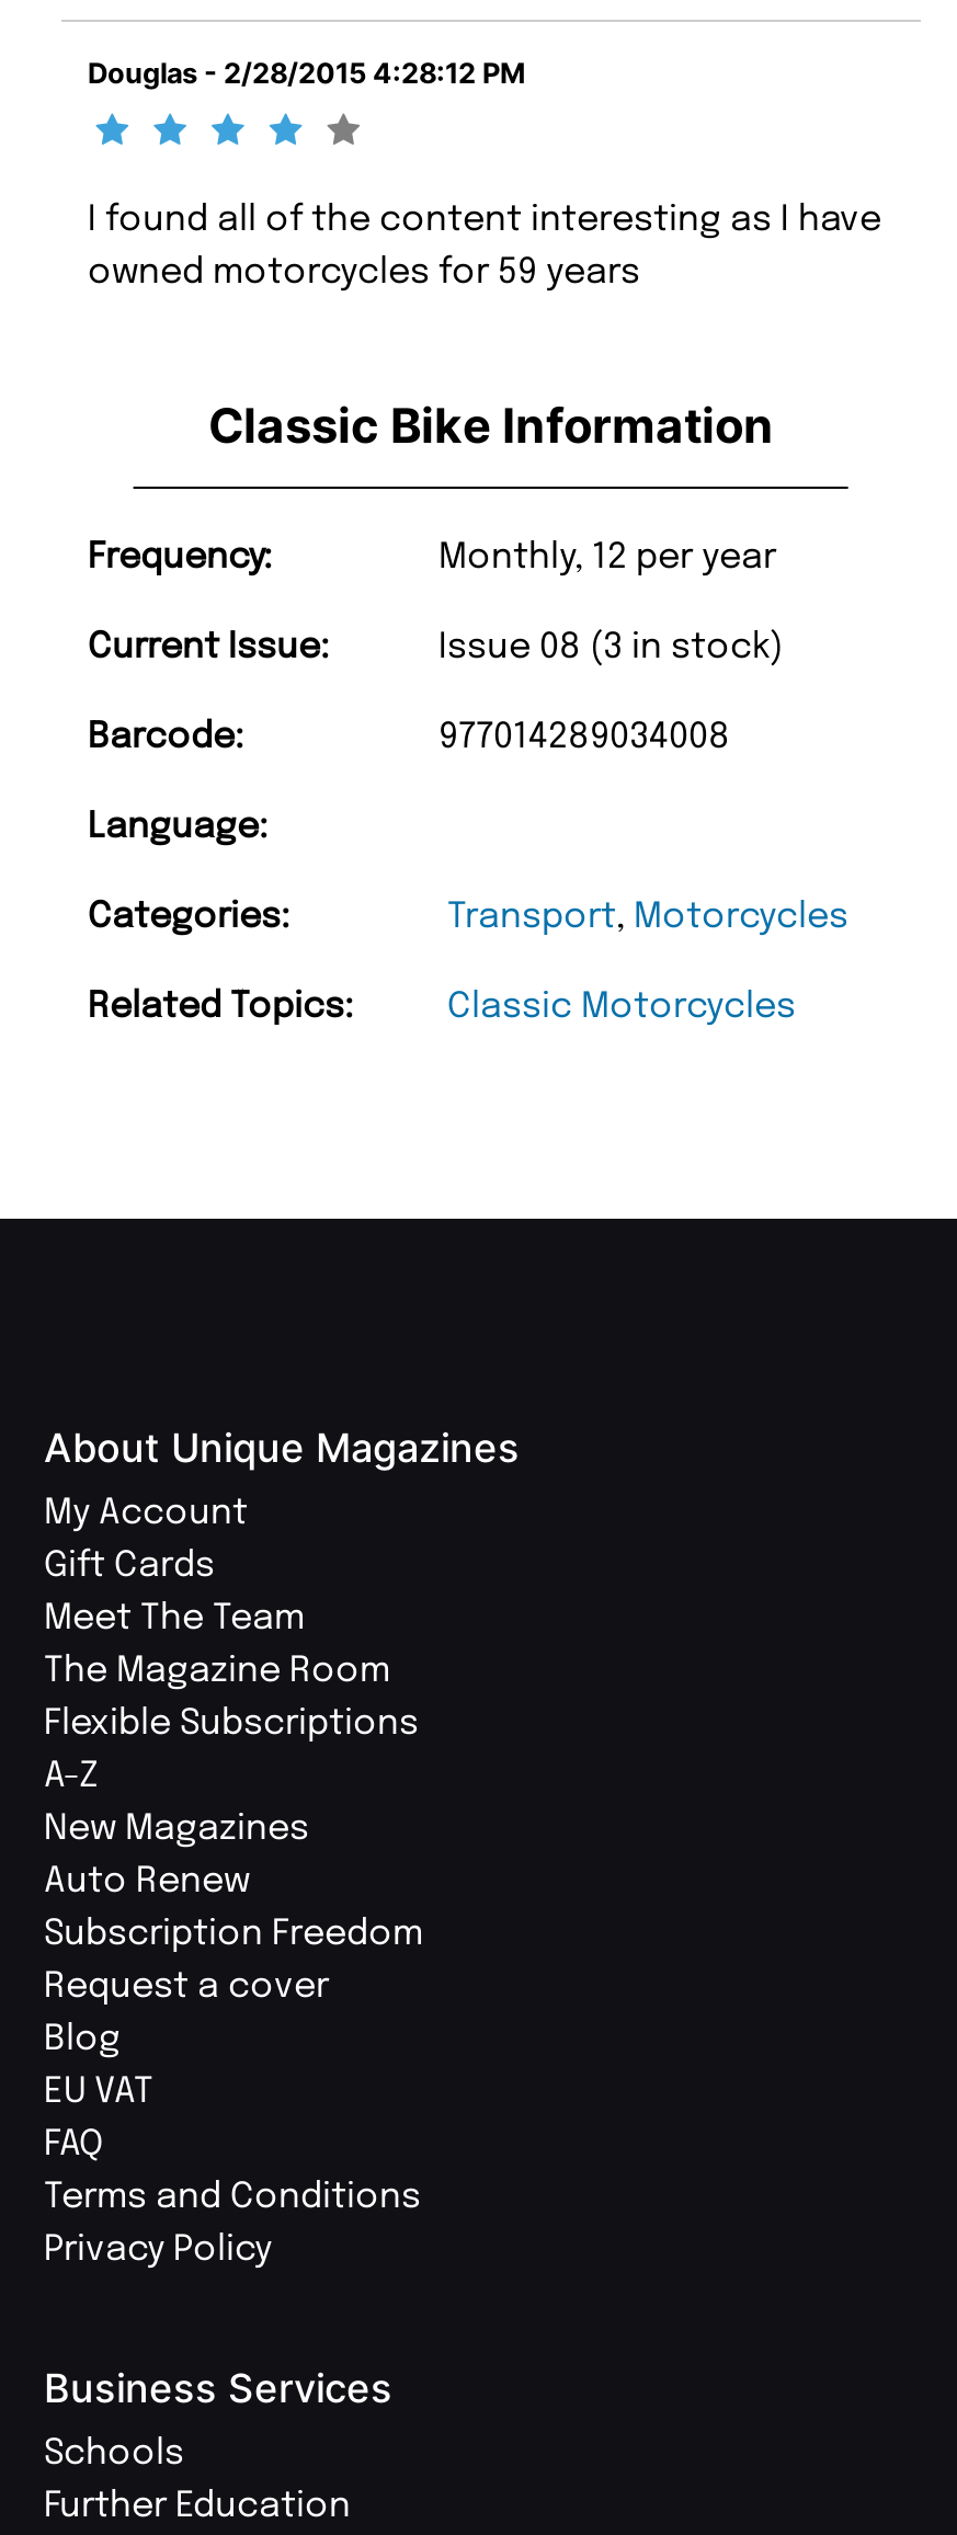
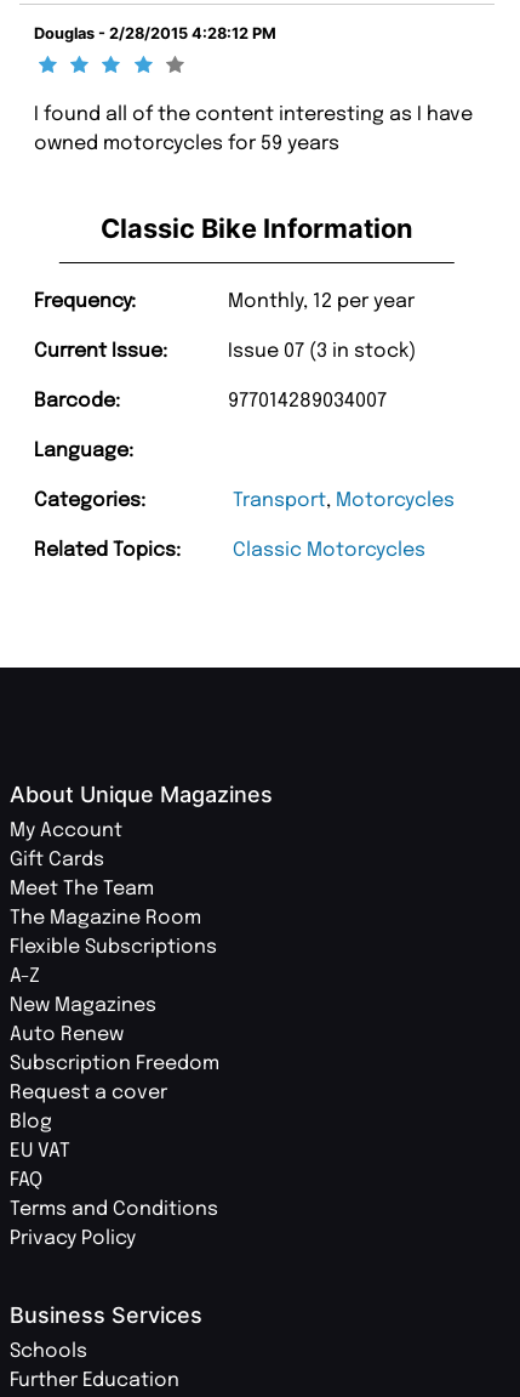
- Issue 08 (3 in stock)
+ Issue 07 (3 in stock)

- 977014289034008
+ 977014289034007
